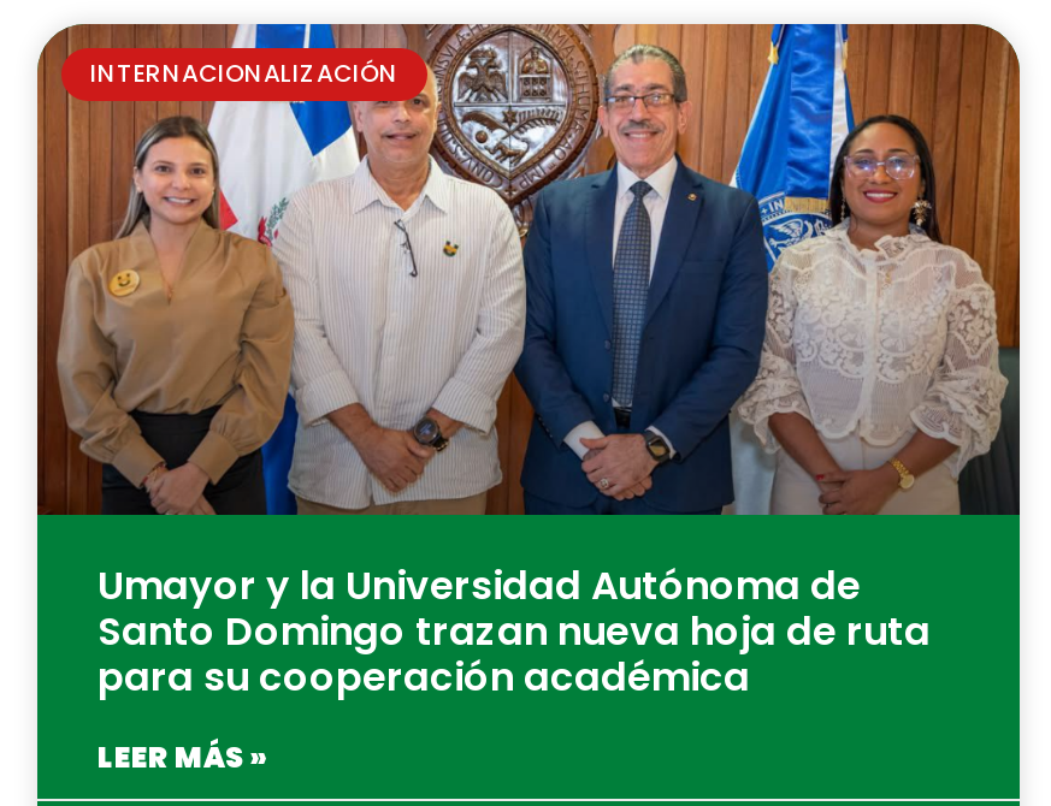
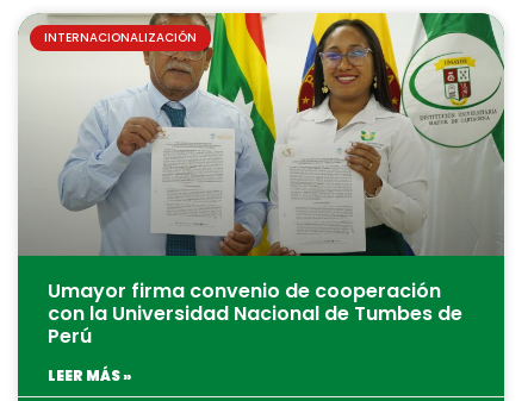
- [image]
- Umayor y la Universidad Autónoma de
- Santo Domingo trazan nueva hoja de ruta
- para su cooperación académica
+ [image]
+ Umayor firma convenio de cooperación
+ con la Universidad Nacional de Tumbes de
+ Perú
